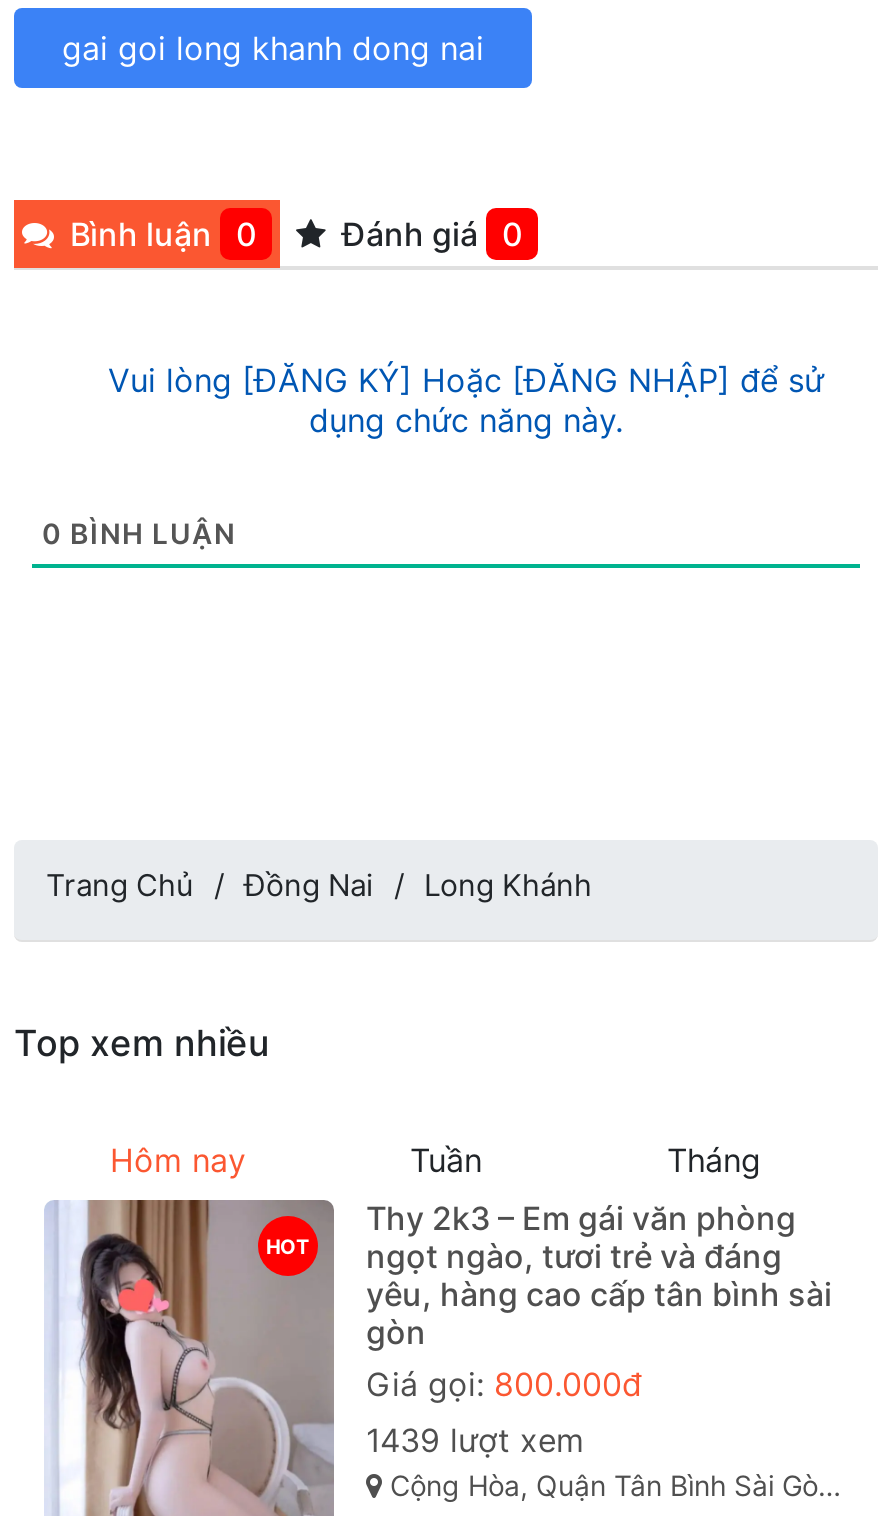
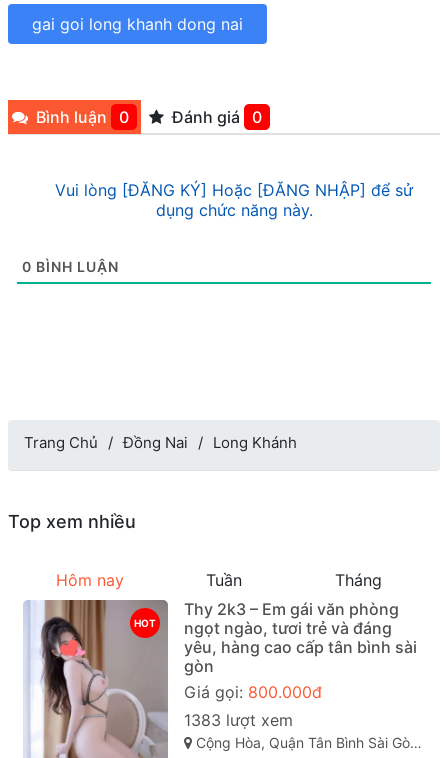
- 1439 lượt xem
+ 1383 lượt xem
